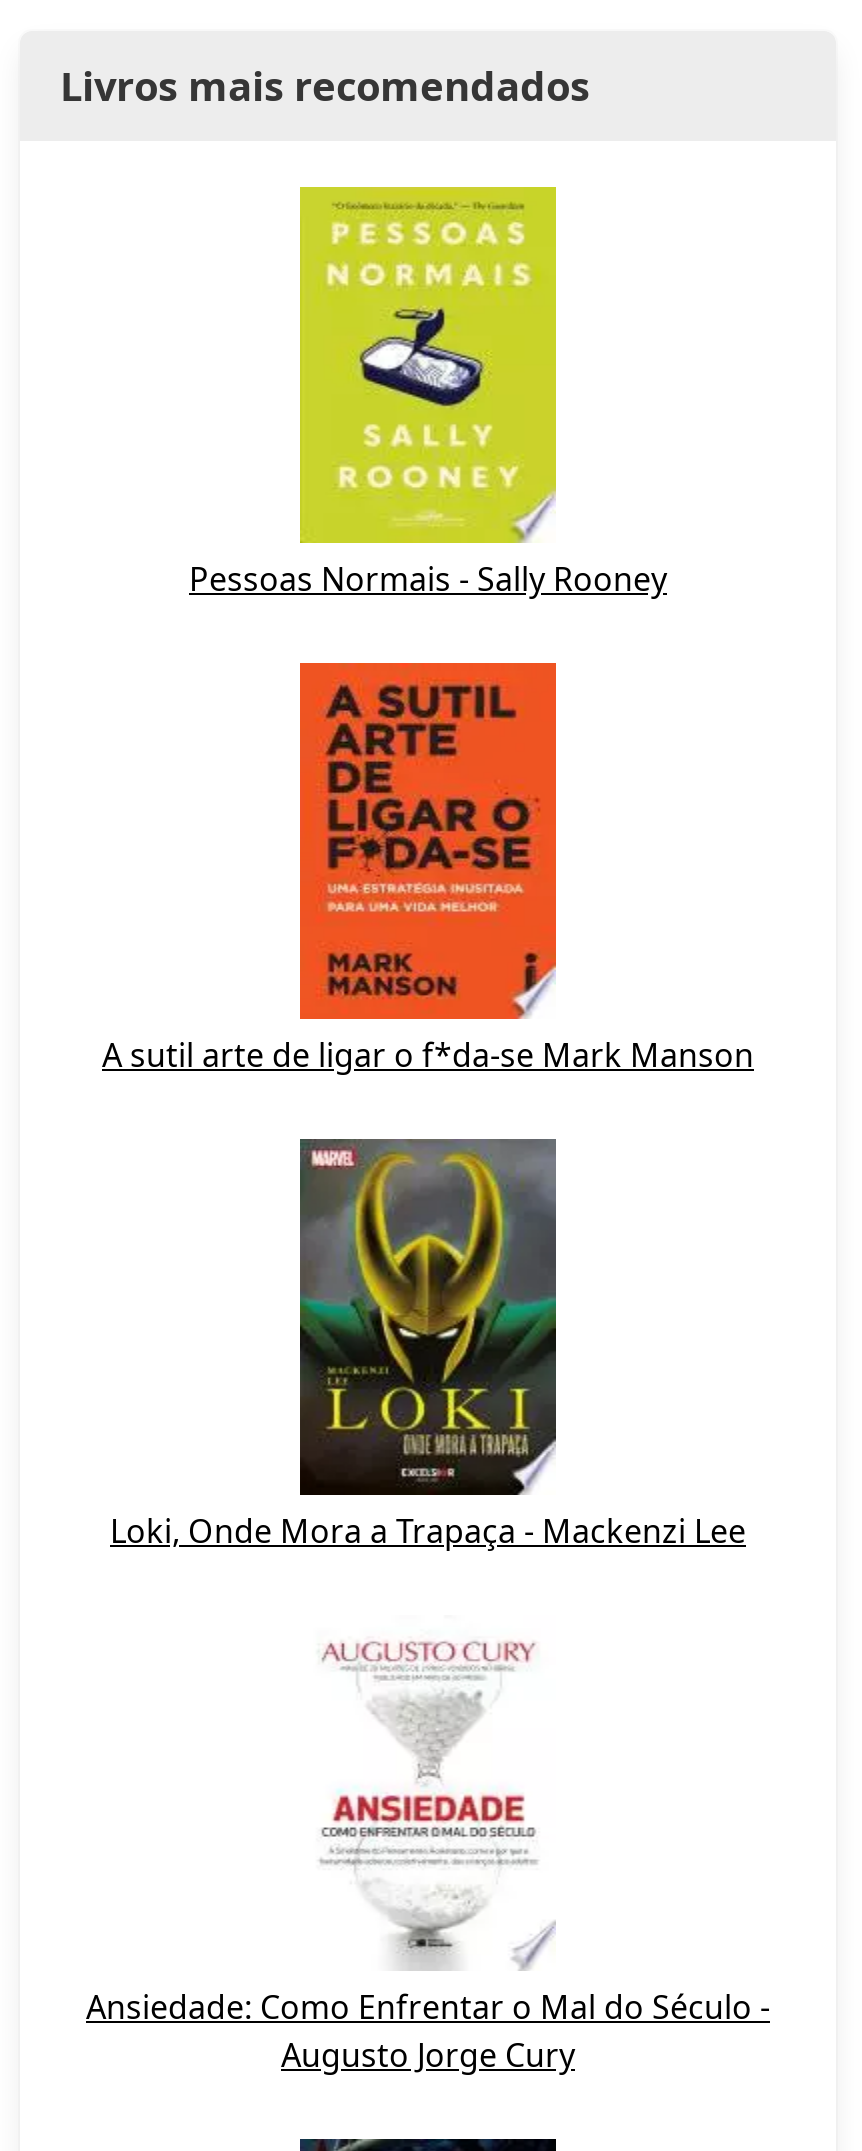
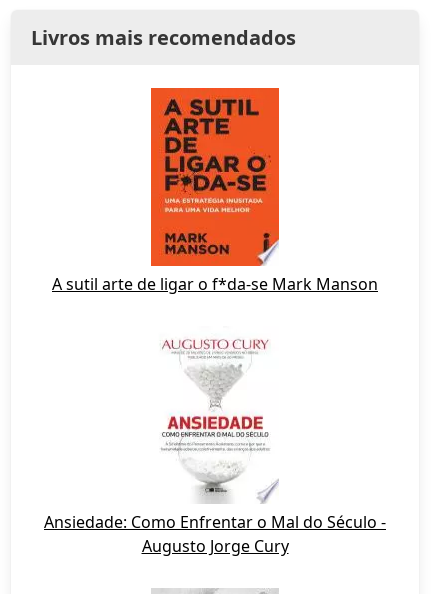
- [image]
- Pessoas Normais - Sally Rooney

- [image]
- Loki, Onde Mora a Trapaça - Mackenzi Lee
